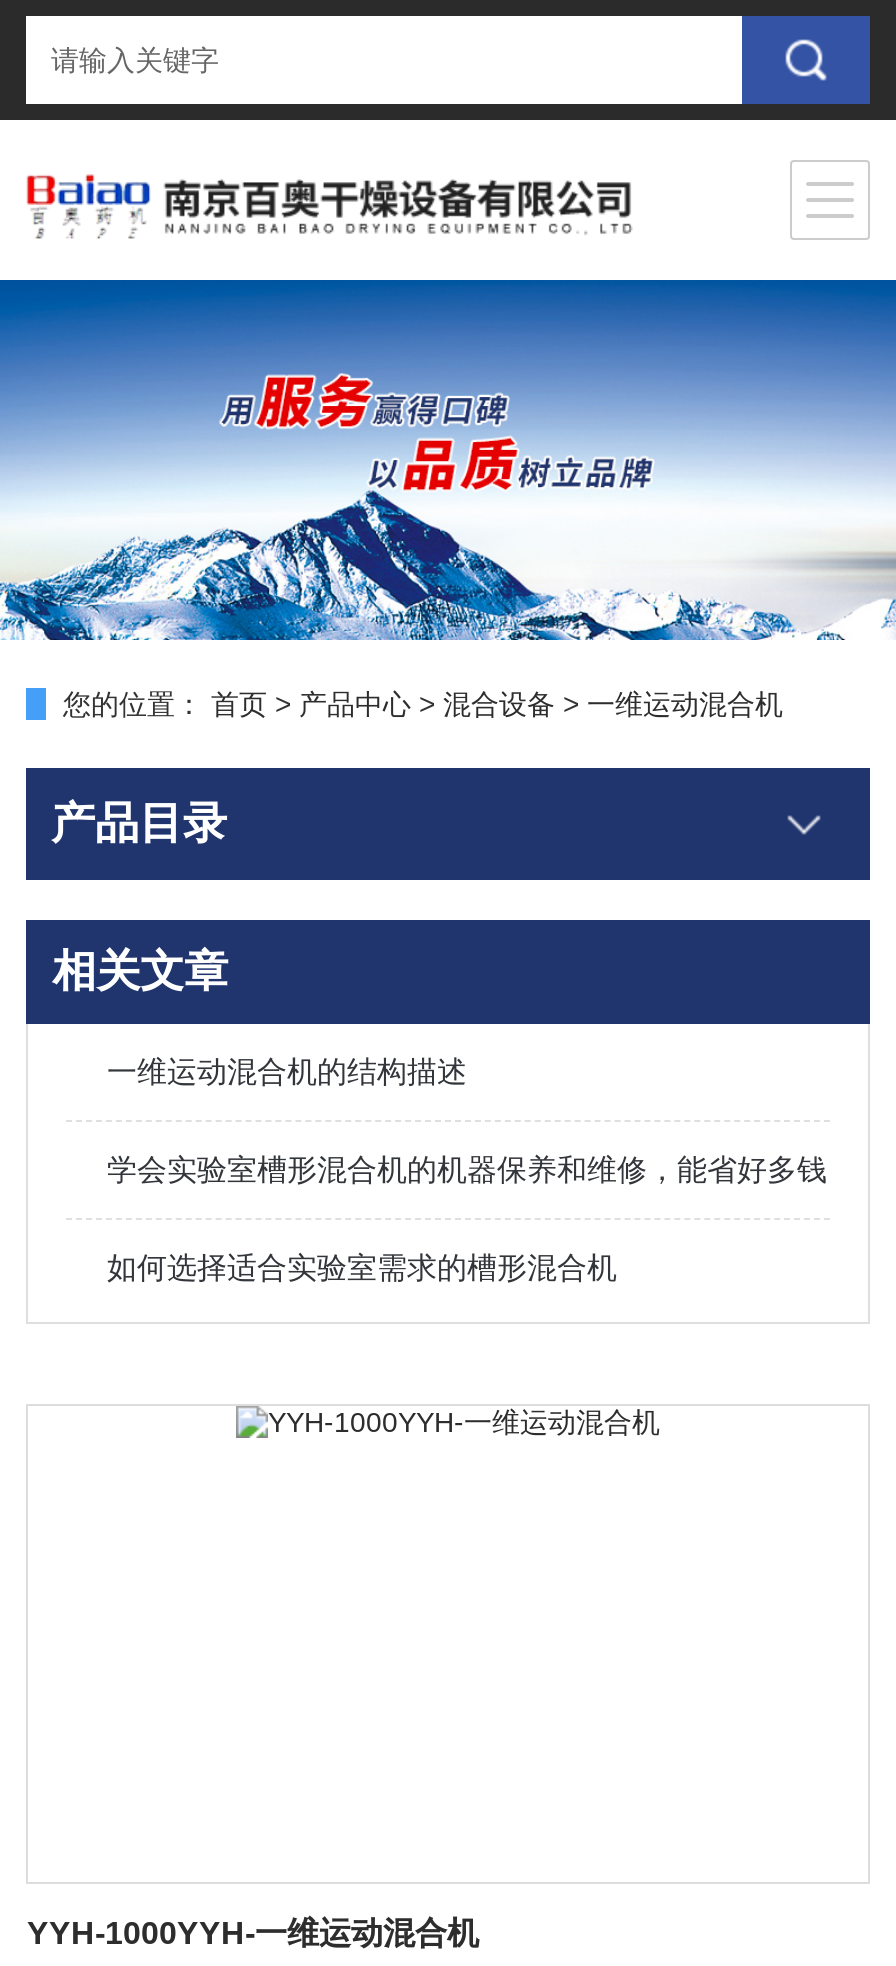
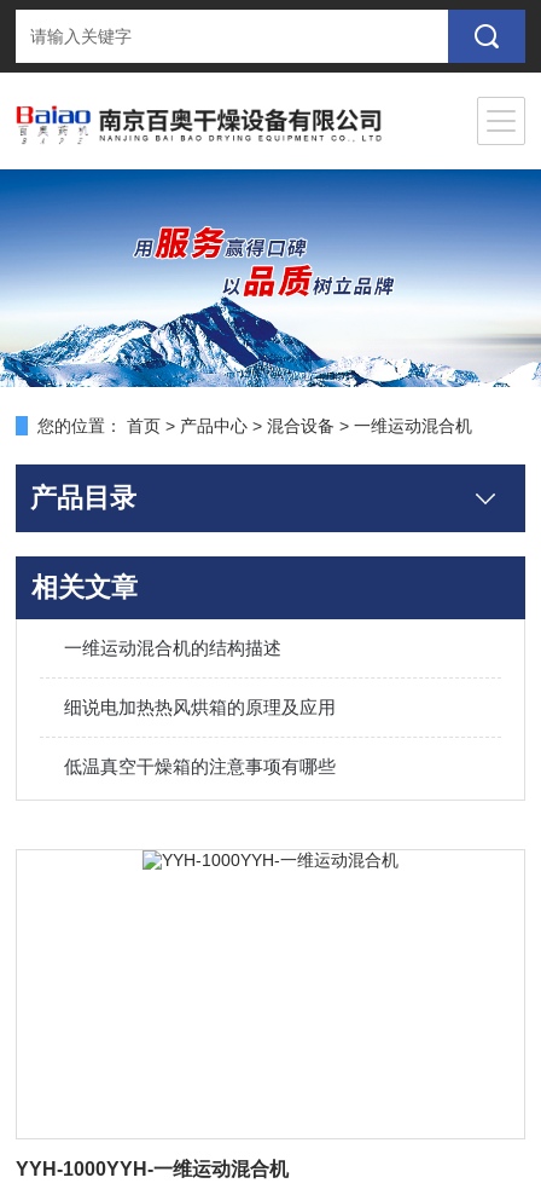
- 学会实验室槽形混合机的机器保养和维修，能省好多钱
+ 细说电加热热风烘箱的原理及应用

- 如何选择适合实验室需求的槽形混合机
+ 低温真空干燥箱的注意事项有哪些
